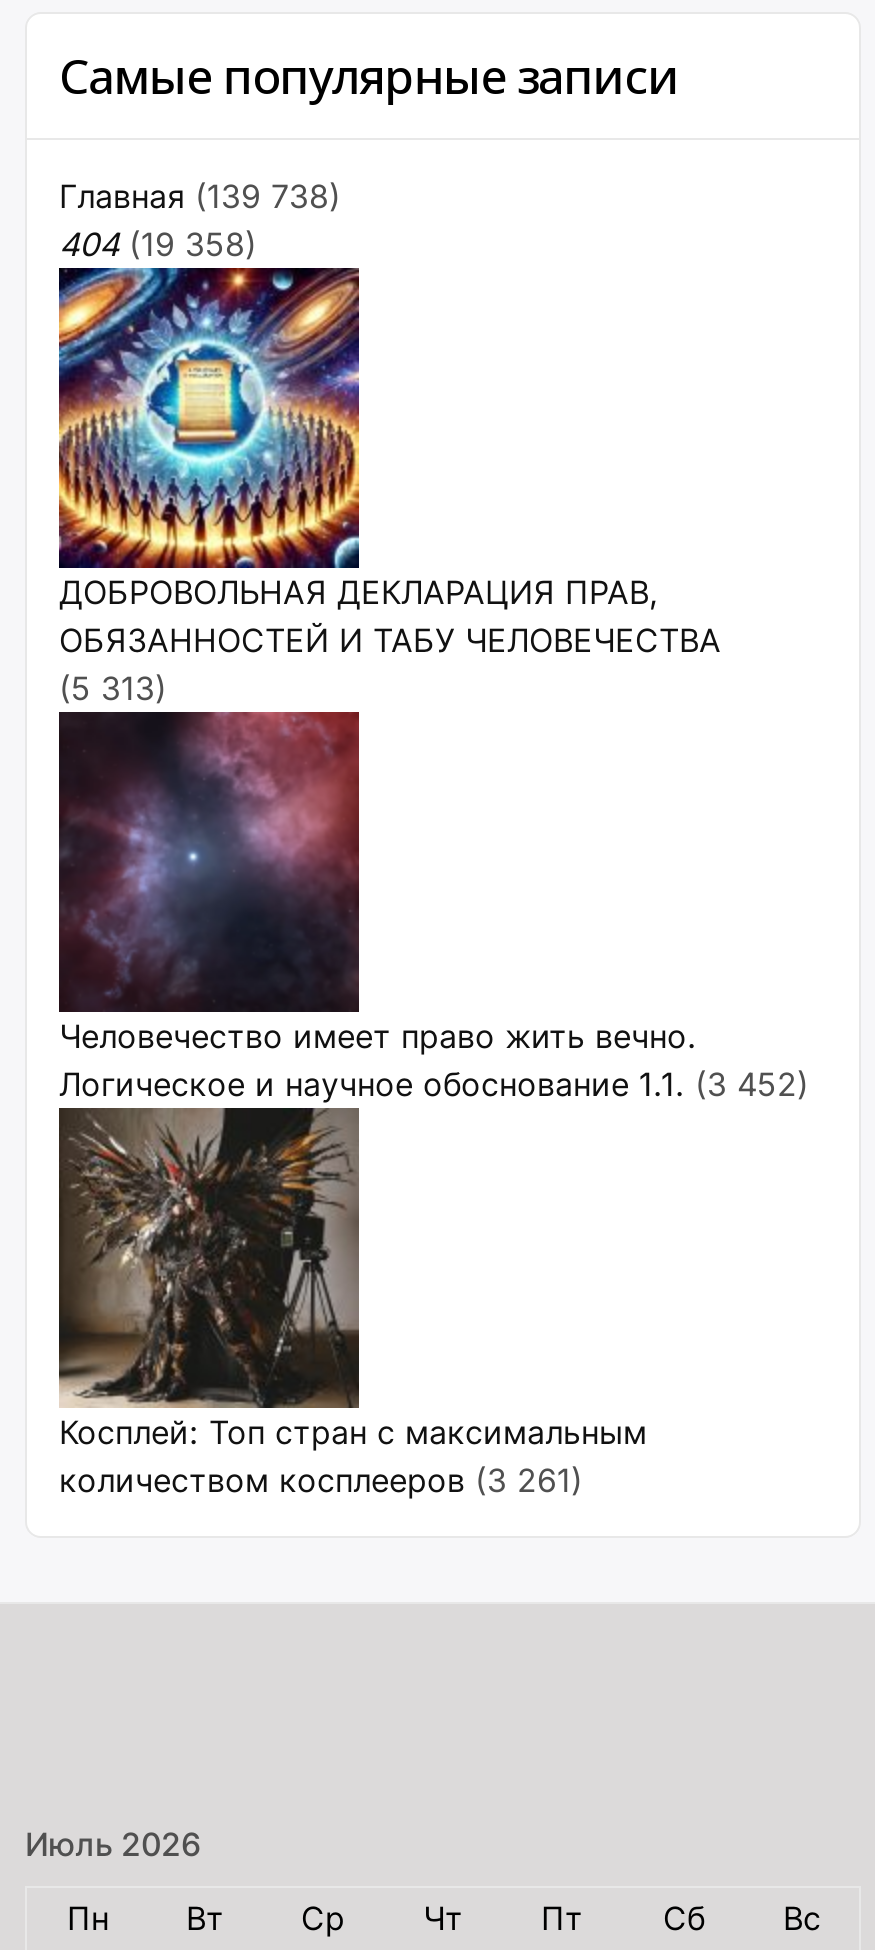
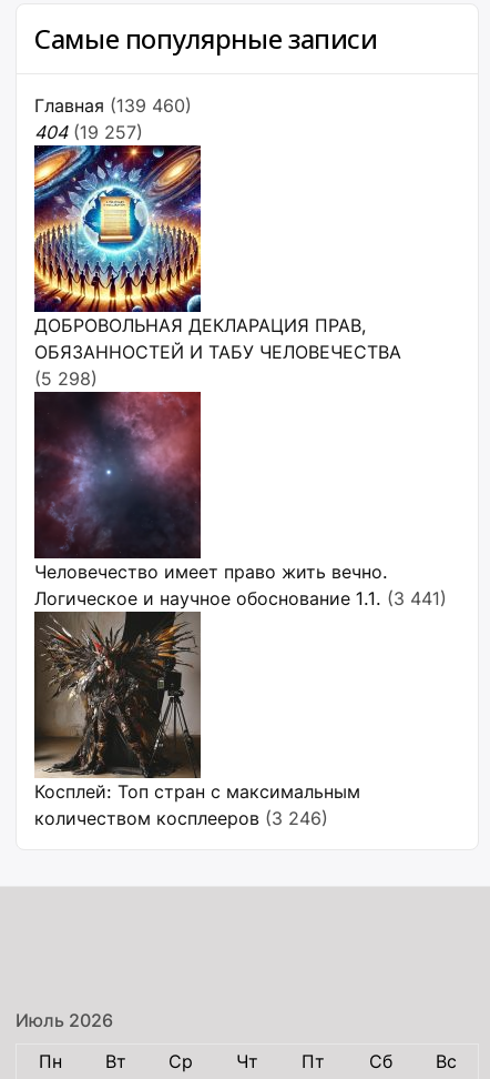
- Главная (139 738)
+ Главная (139 460)

- 404 (19 358)
+ 404 (19 257)

- (5 313)
+ (5 298)

- Логическое и научное обоснование 1.1. (3 452)
+ Логическое и научное обоснование 1.1. (3 441)

- количеством косплееров (3 261)
+ количеством косплееров (3 246)
